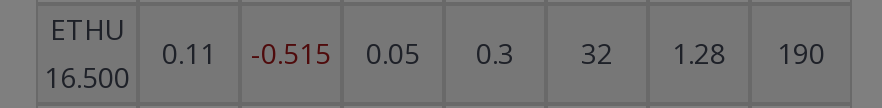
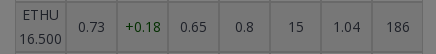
- 0.11
+ 0.73

- -0.515
+ +0.18

- 0.05
+ 0.65

- 0.3
+ 0.8

- 32
+ 15

- 1.28
+ 1.04

- 190
+ 186
